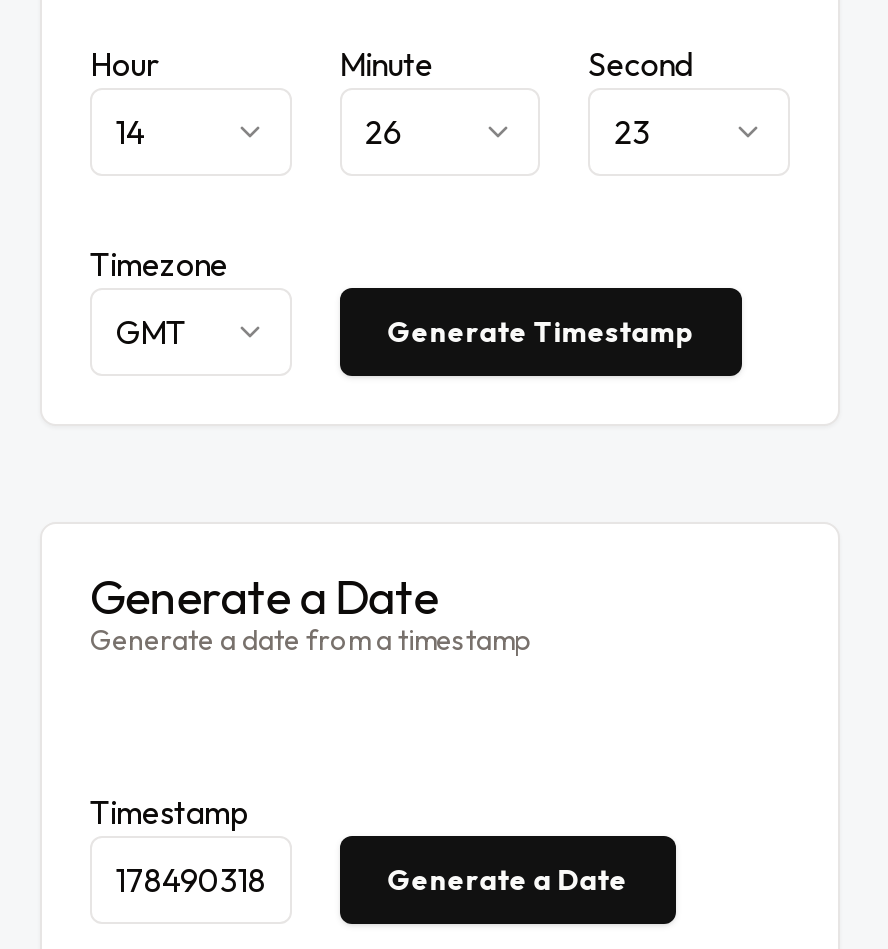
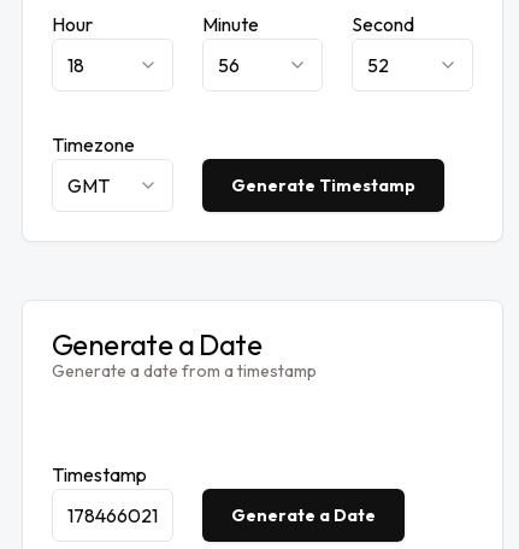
- 14
+ 18

- 26
+ 56

- 23
+ 52
